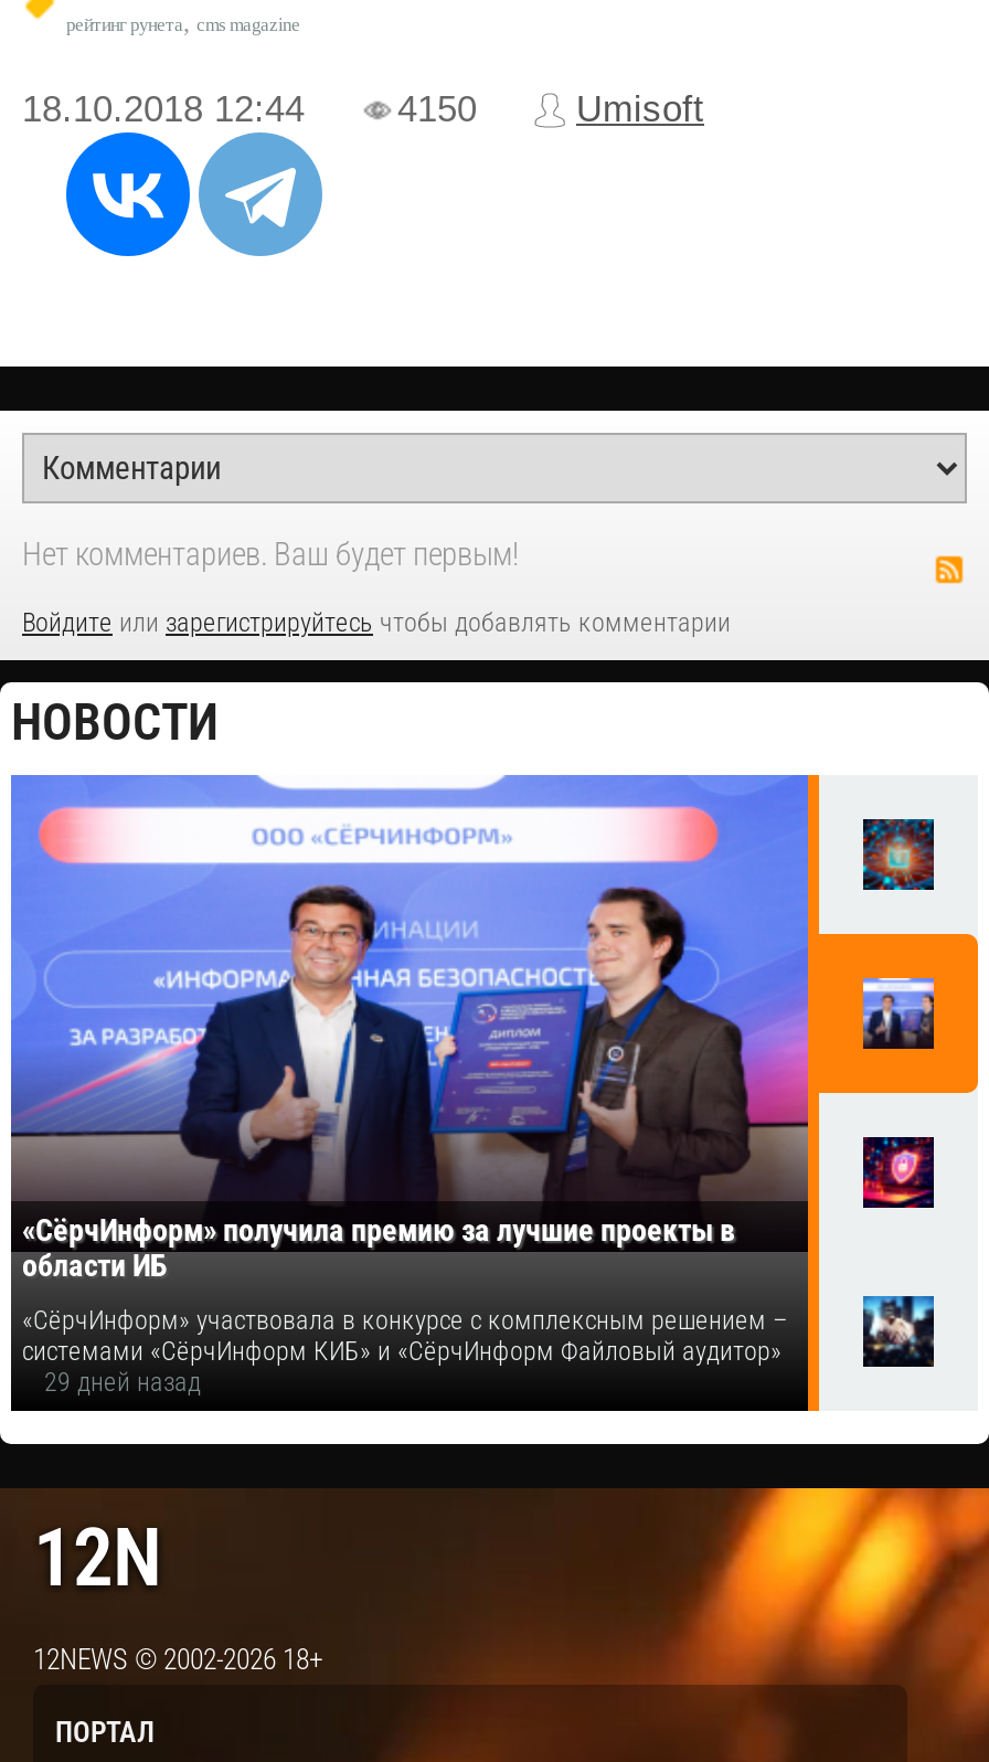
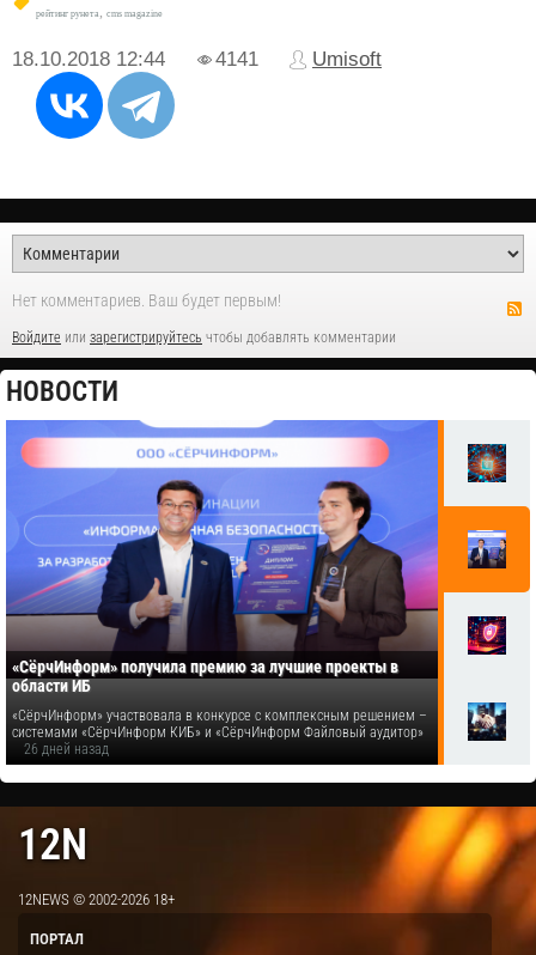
- 4150
+ 4141

- 29 дней назад
+ 26 дней назад
